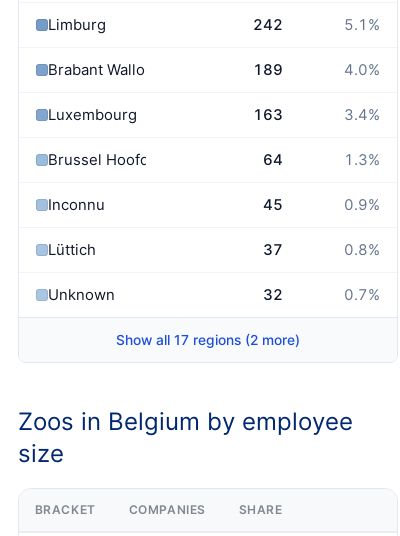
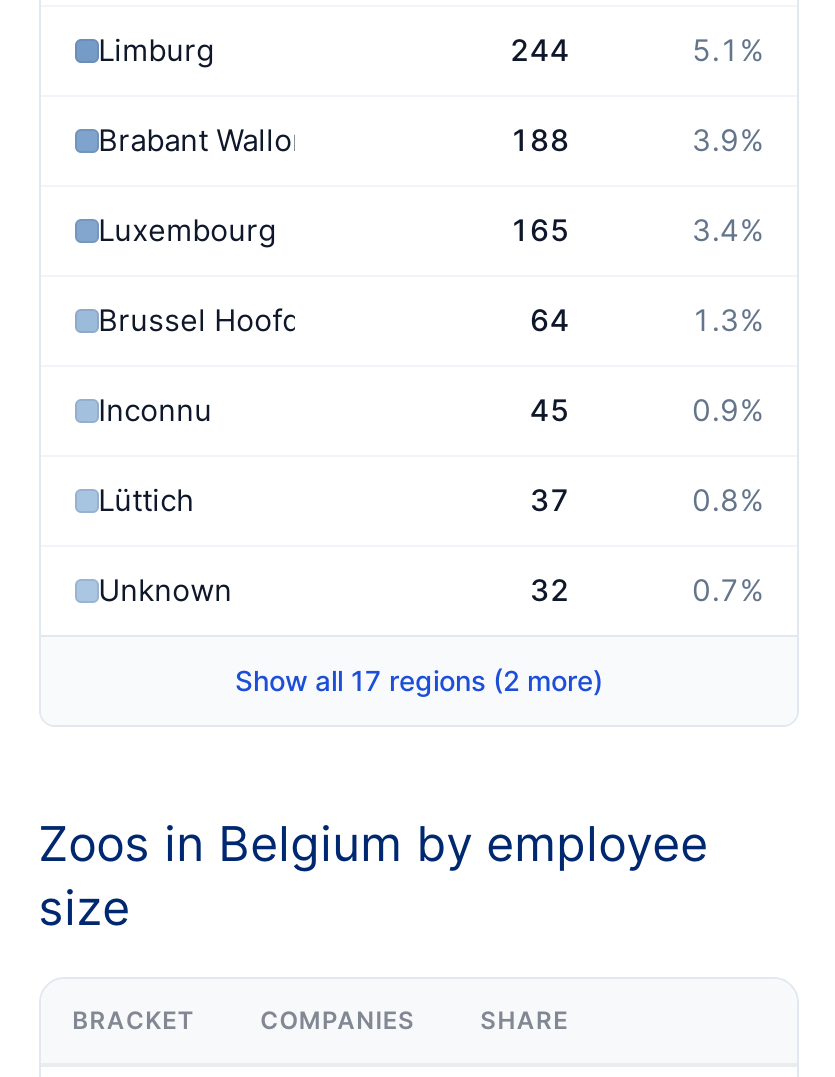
- 242
+ 244

- 189
+ 188

- 4.0%
+ 3.9%

- 163
+ 165
